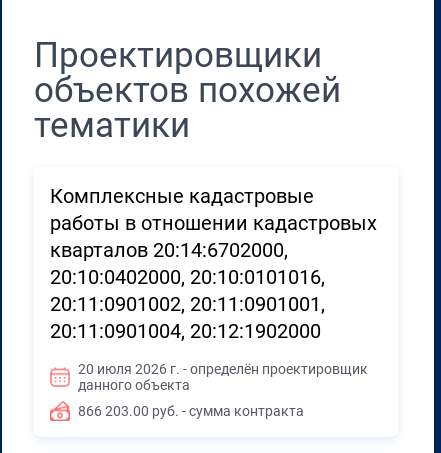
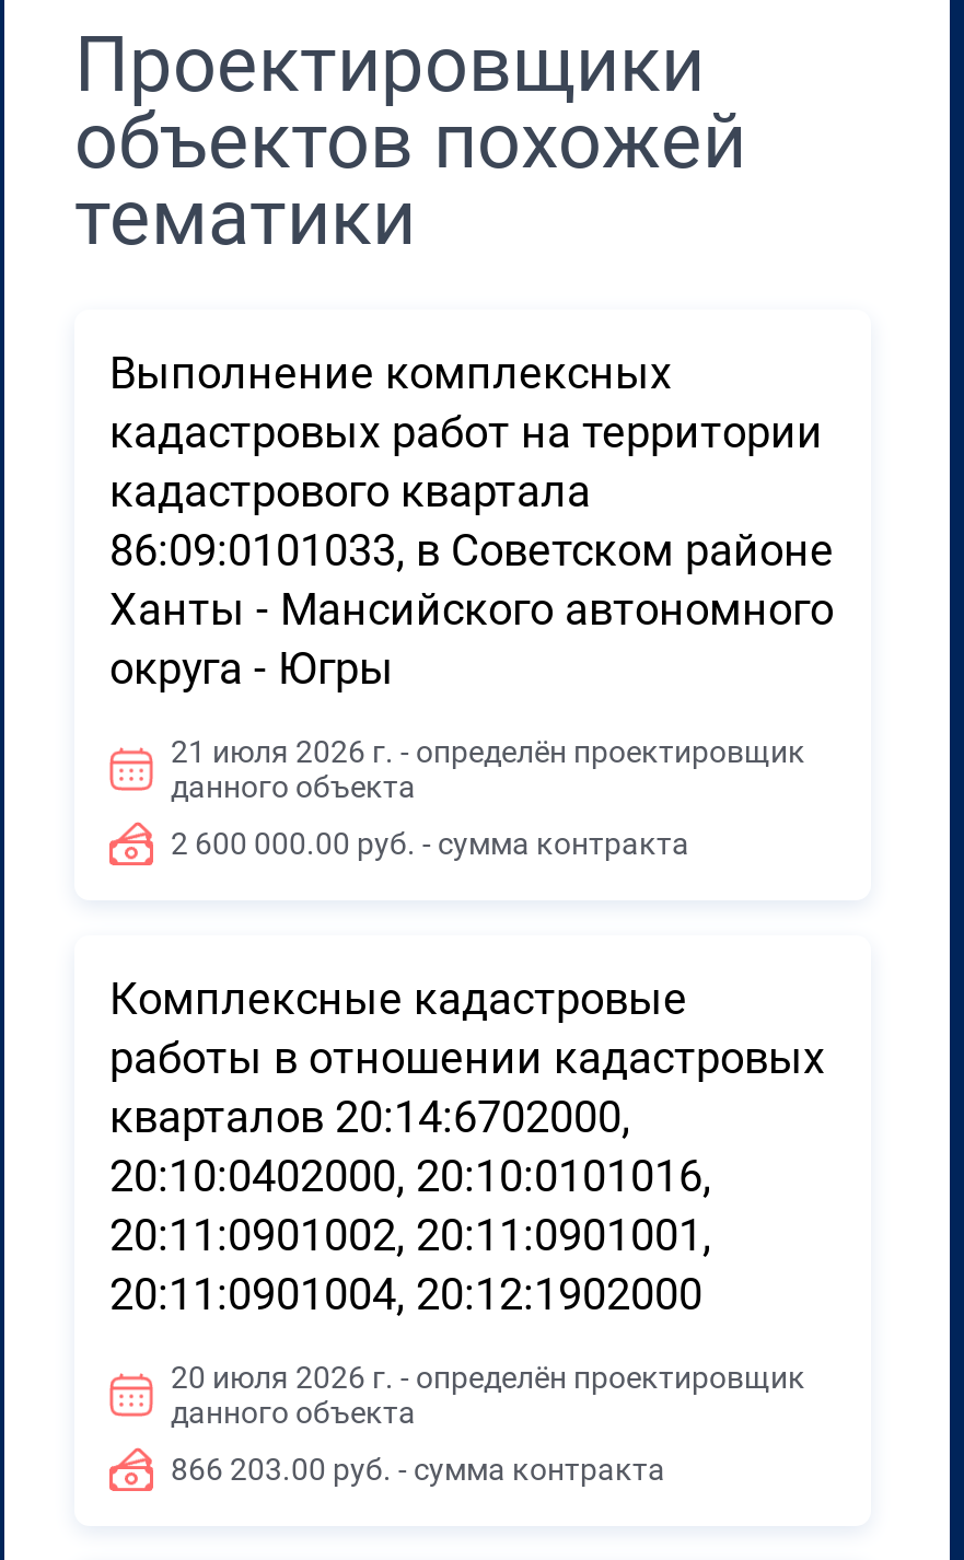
+ Выполнение комплексных
+ кадастровых работ на территории
+ кадастрового квартала
+ 86:09:0101033, в Советском районе
+ Ханты - Мансийского автономного
+ округа - Югры
+ 21 июля 2026 г. - определён проектировщик
+ данного объекта
+ 2 600 000.00 руб. - сумма контракта
